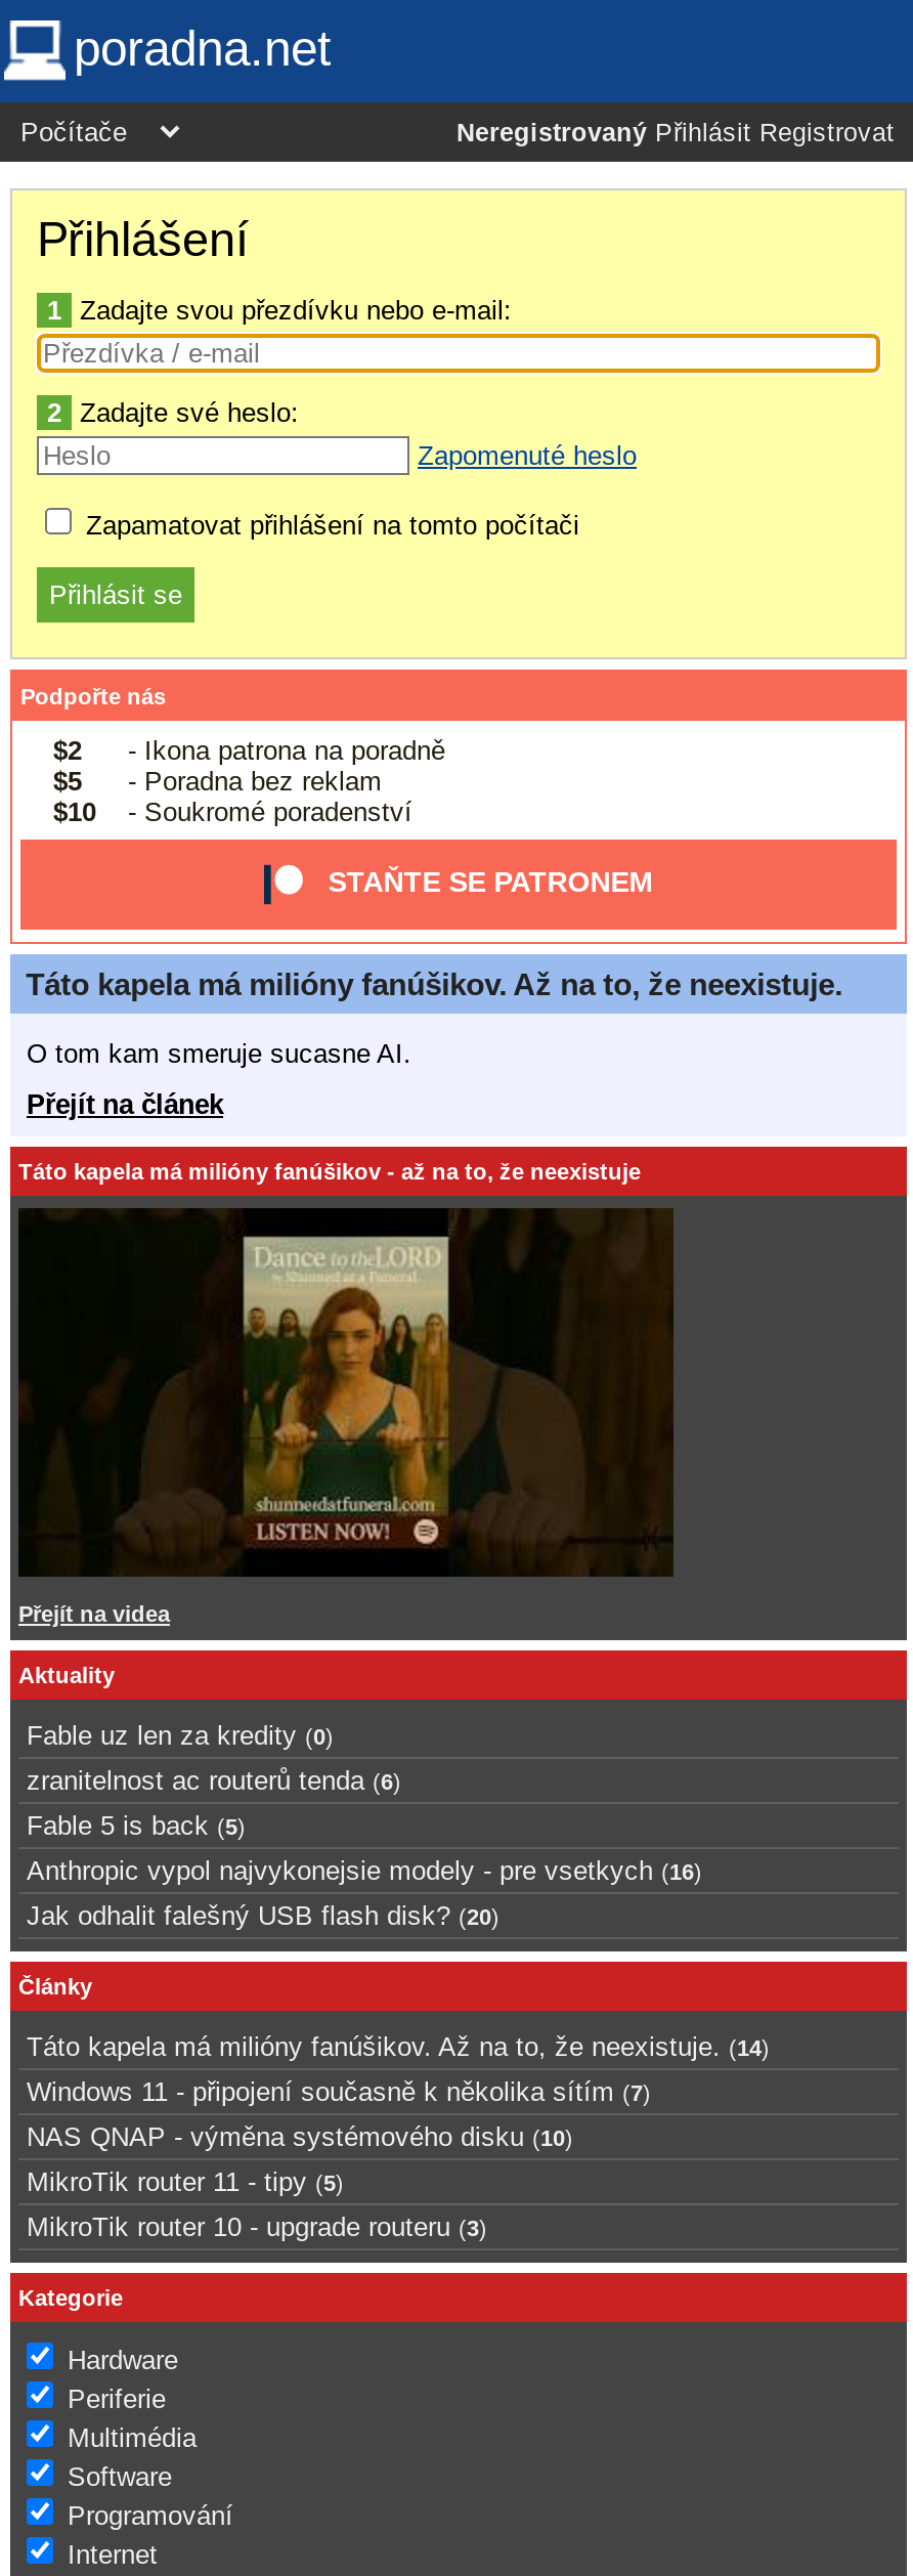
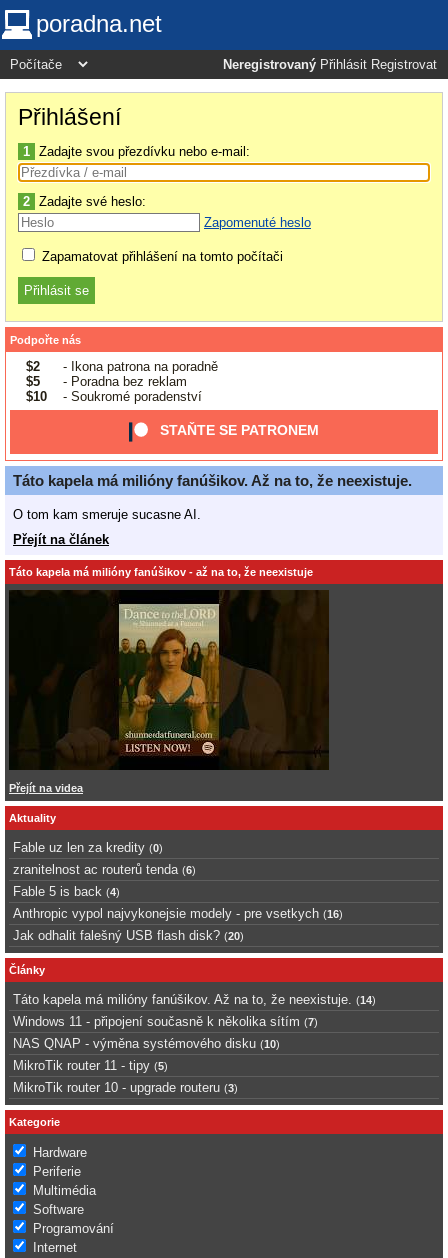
- Fable 5 is back (5)
+ Fable 5 is back (4)
